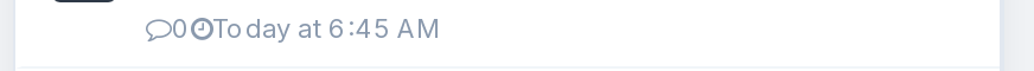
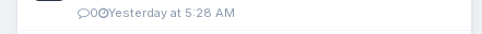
- Today at 6:45 AM
+ Yesterday at 5:28 AM
